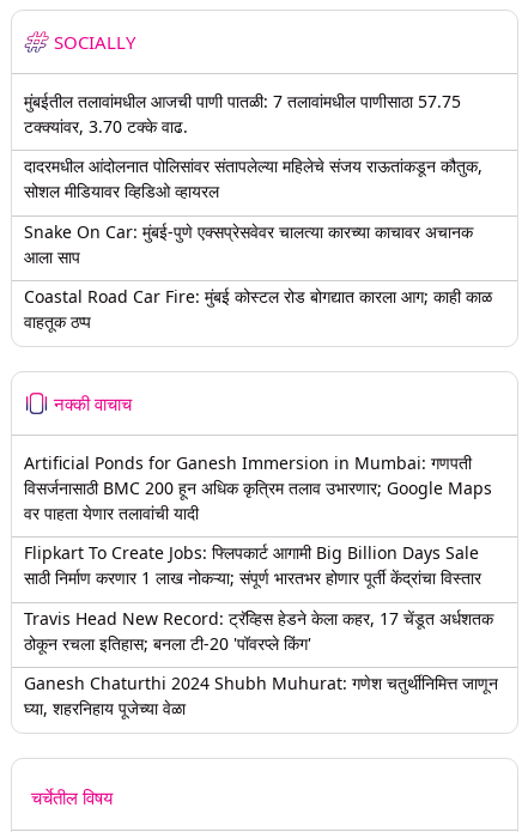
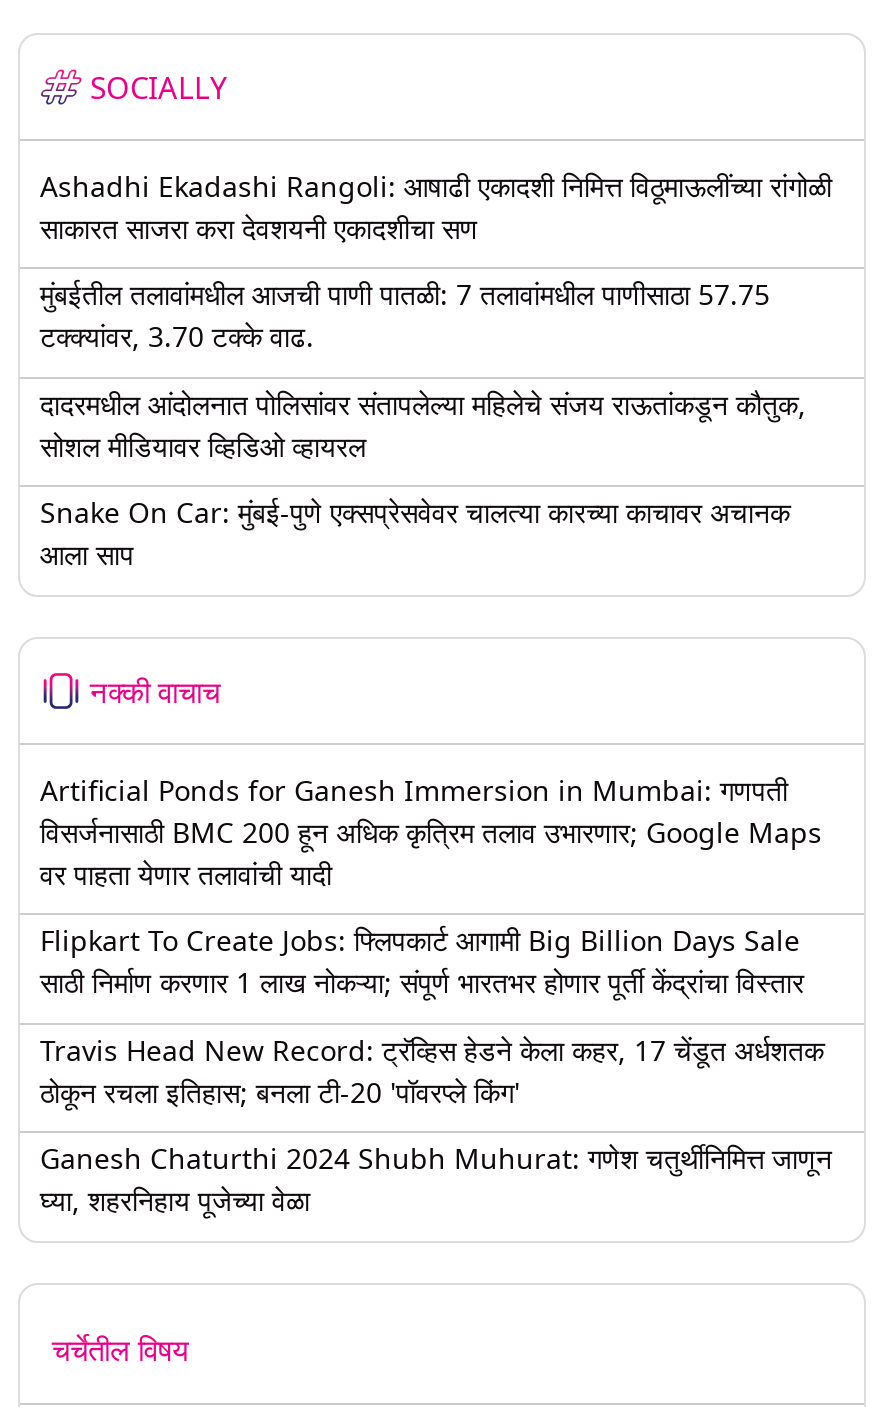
+ Ashadhi Ekadashi Rangoli: आषाढी एकादशी निमित्त विठूमाऊलींच्या रांगोळी
+ साकारत साजरा करा देवशयनी एकादशीचा सण

moved down: मुंबईतील तलावांमधील आजची पाणी पातळी: 7 तलावांमधील पाणीसाठा 57.75 | टक्क्यांवर, 3.70 टक्के वाढ. | दादरमधील आंदोलनात पोलिसांवर संतापलेल्या महिलेचे संजय राऊतांकडून कौतुक, | सोशल मीडियावर व्हिडिओ व्हायरल | Snake On Car: मुंबई-पुणे एक्सप्रेसवेवर चालत्या कारच्या काचावर अचानक | आला साप

- Coastal Road Car Fire: मुंबई कोस्टल रोड बोगद्यात कारला आग; काही काळ
- वाहतूक ठप्प
